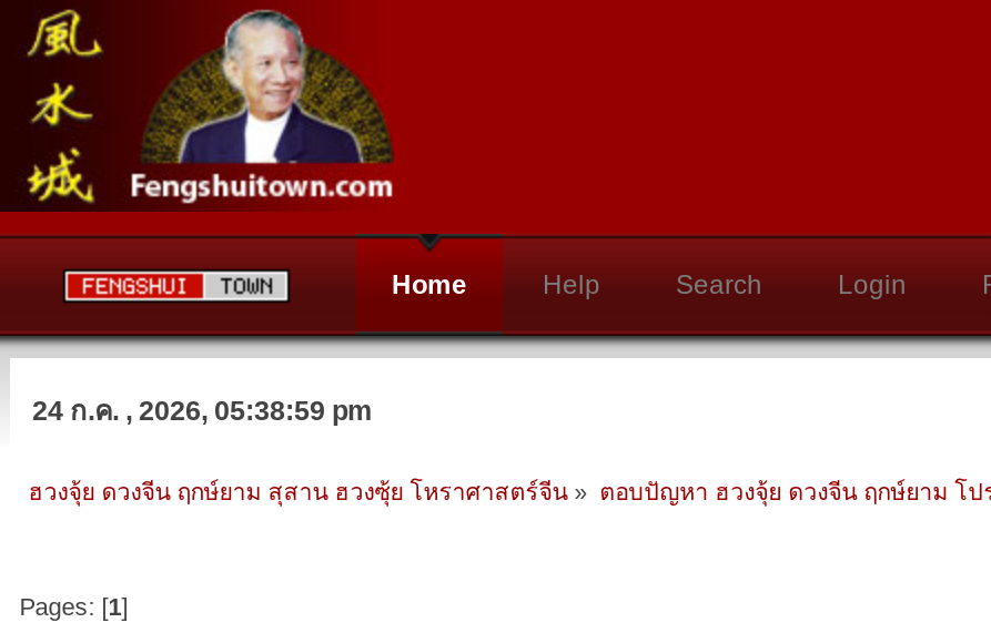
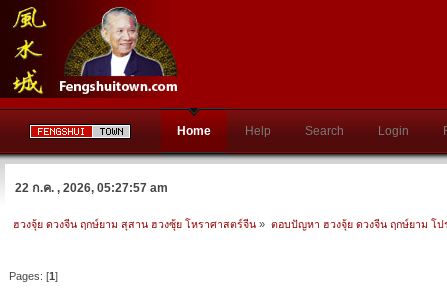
- 24 ก.ค. , 2026, 05:38:59 pm
+ 22 ก.ค. , 2026, 05:27:57 am
